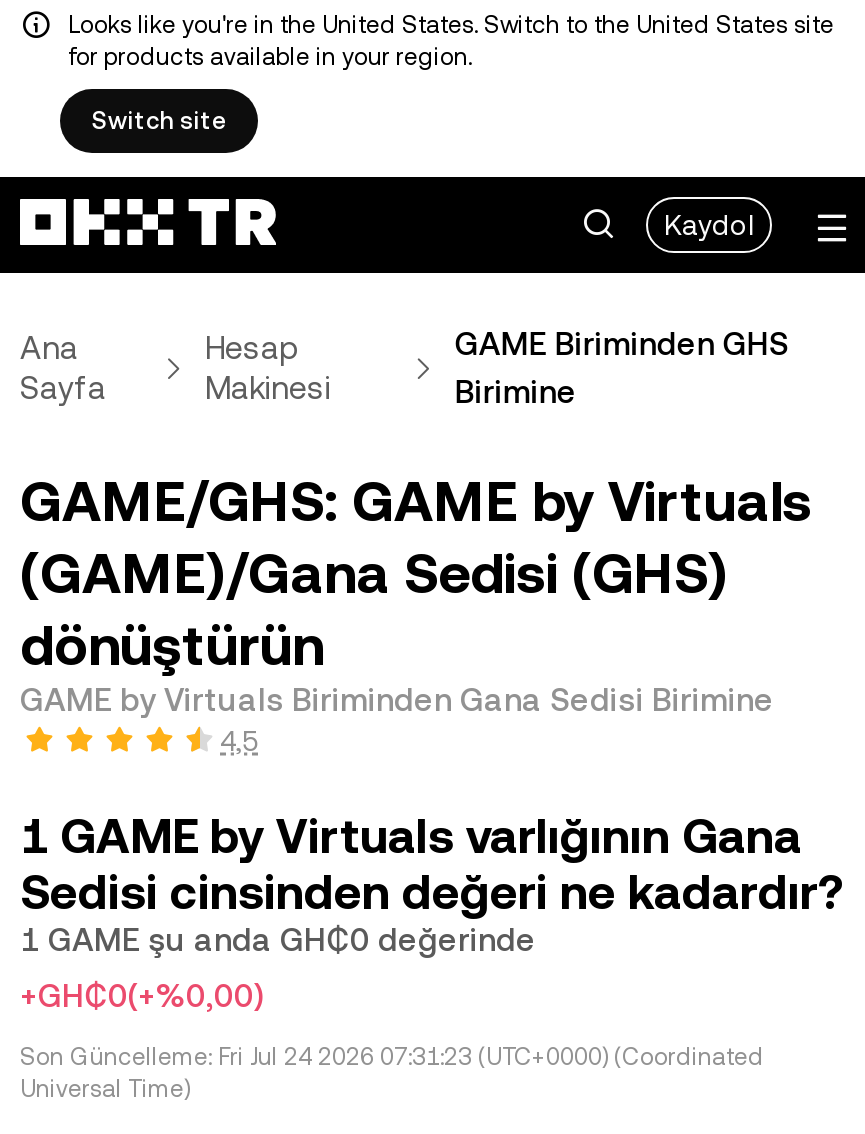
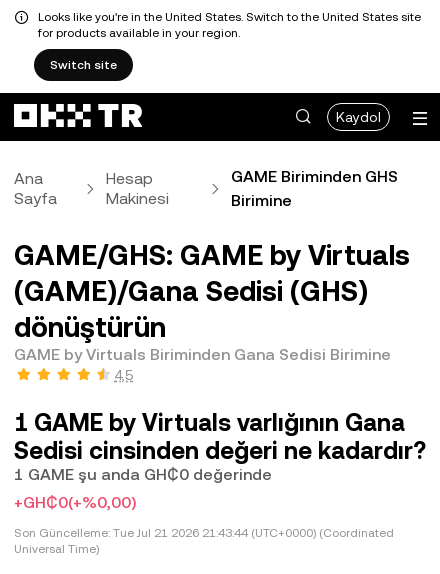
- Son Güncelleme: Fri Jul 24 2026 07:31:23 (UTC+0000) (Coordinated
+ Son Güncelleme: Tue Jul 21 2026 21:43:44 (UTC+0000) (Coordinated
